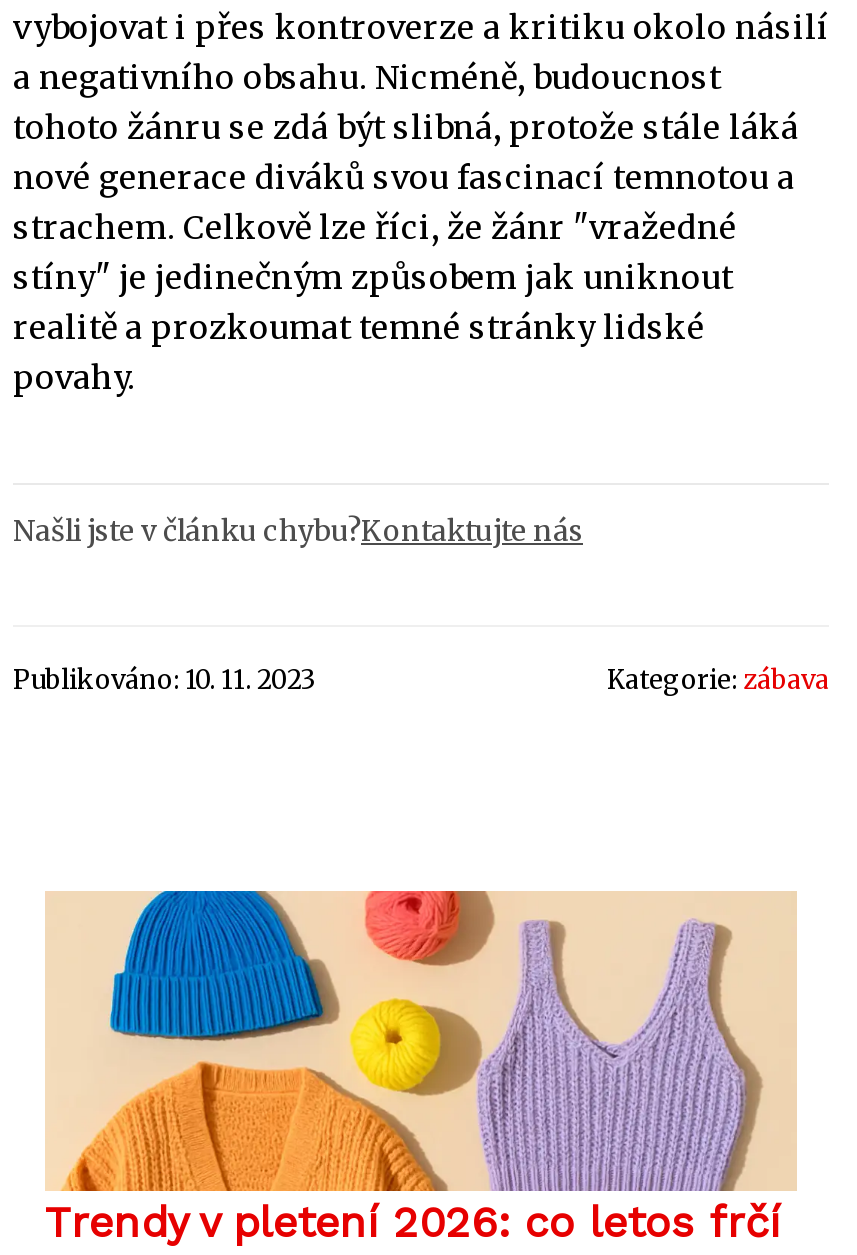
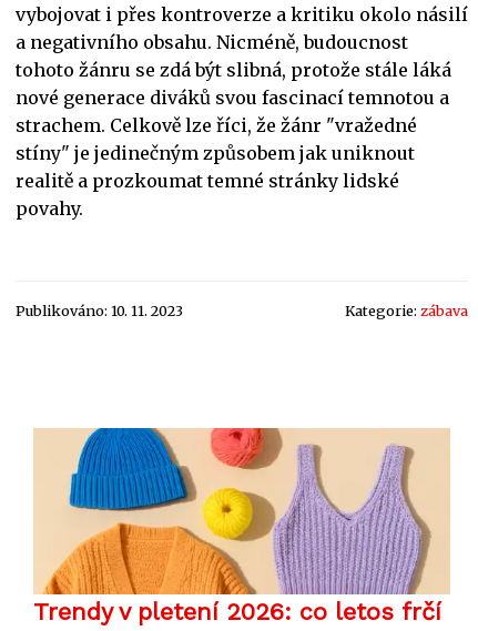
- Našli jste v článku chybu?Kontaktujte nás
